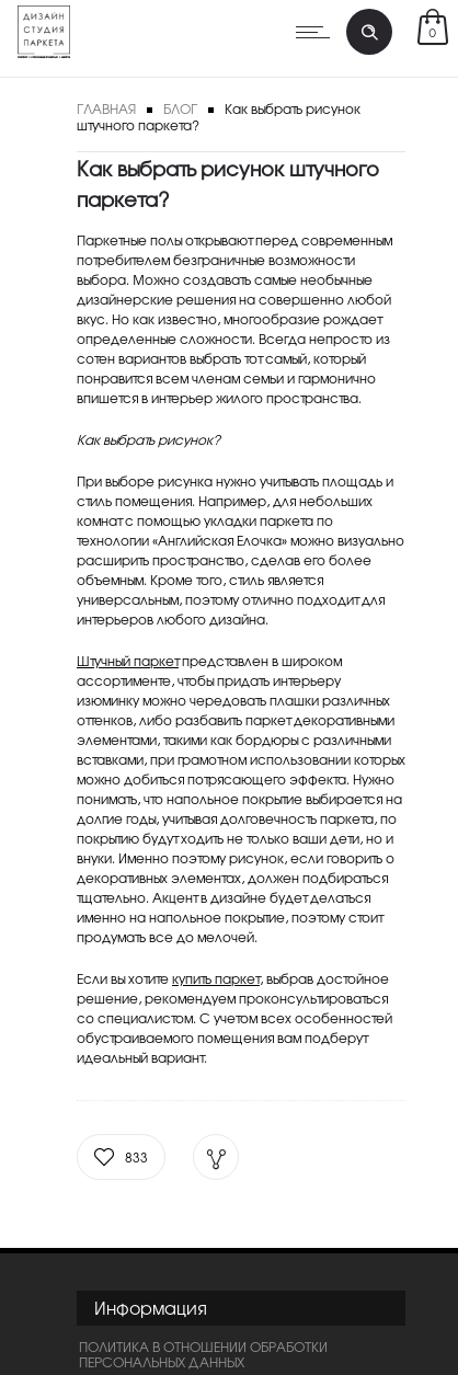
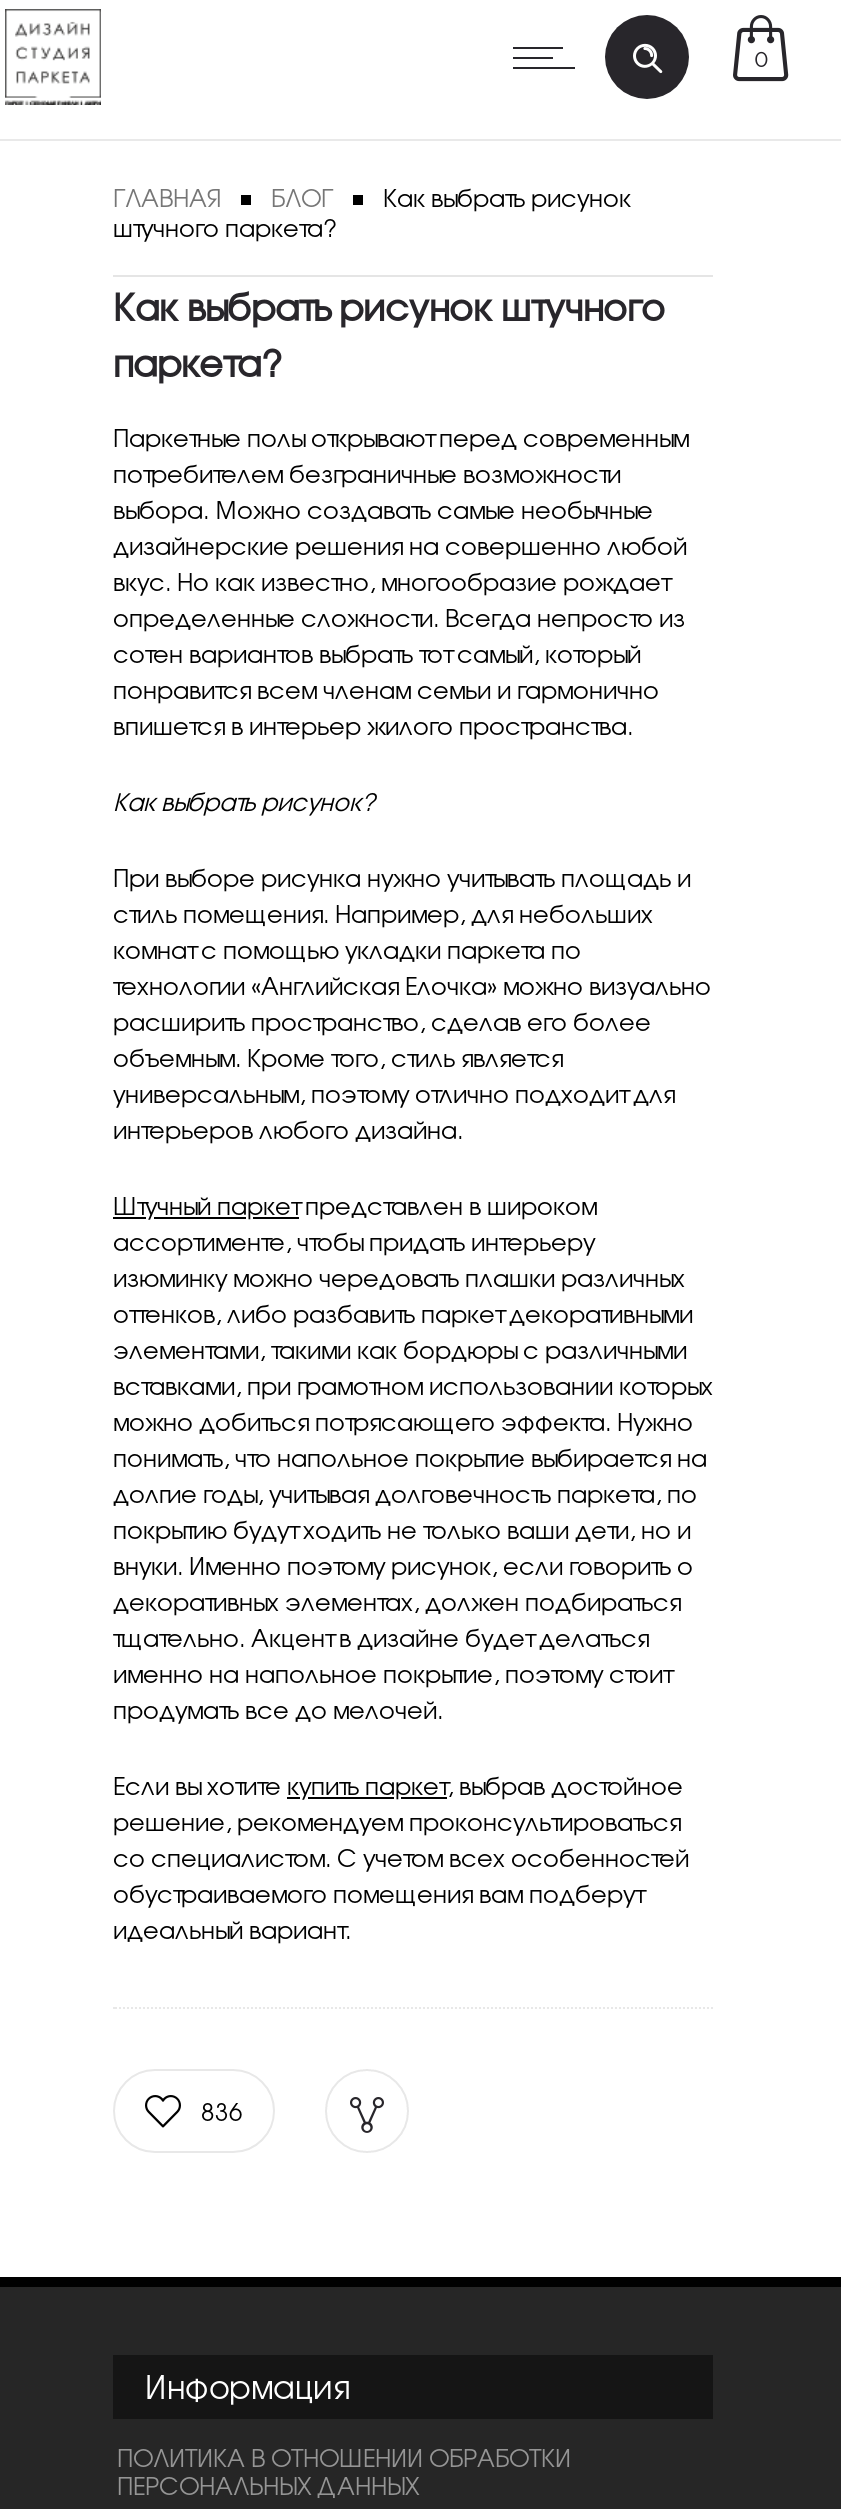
- 833
+ 836
